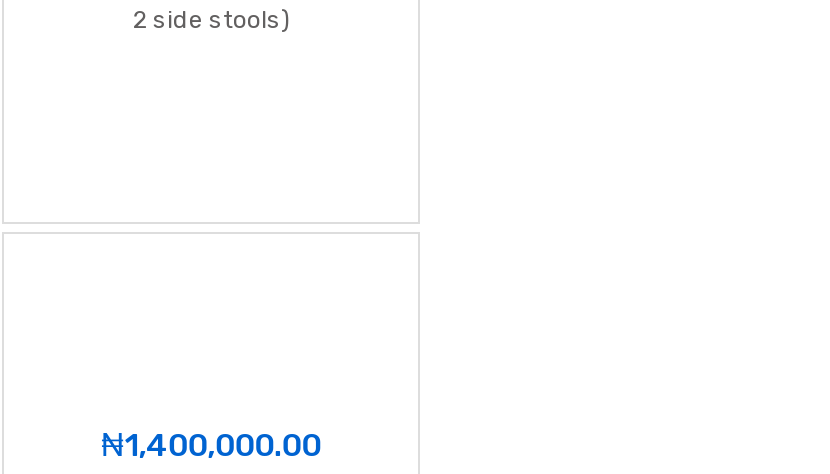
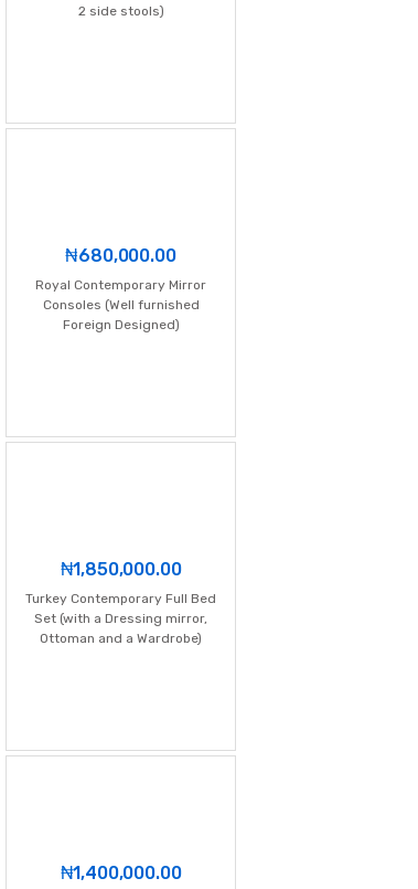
+ ₦1,850,000.00
+ Turkey Contemporary Full Bed
+ Set (with a Dressing mirror,
+ Ottoman and a Wardrobe)

+ ₦680,000.00
+ Royal Contemporary Mirror
+ Consoles (Well furnished
+ Foreign Designed)
